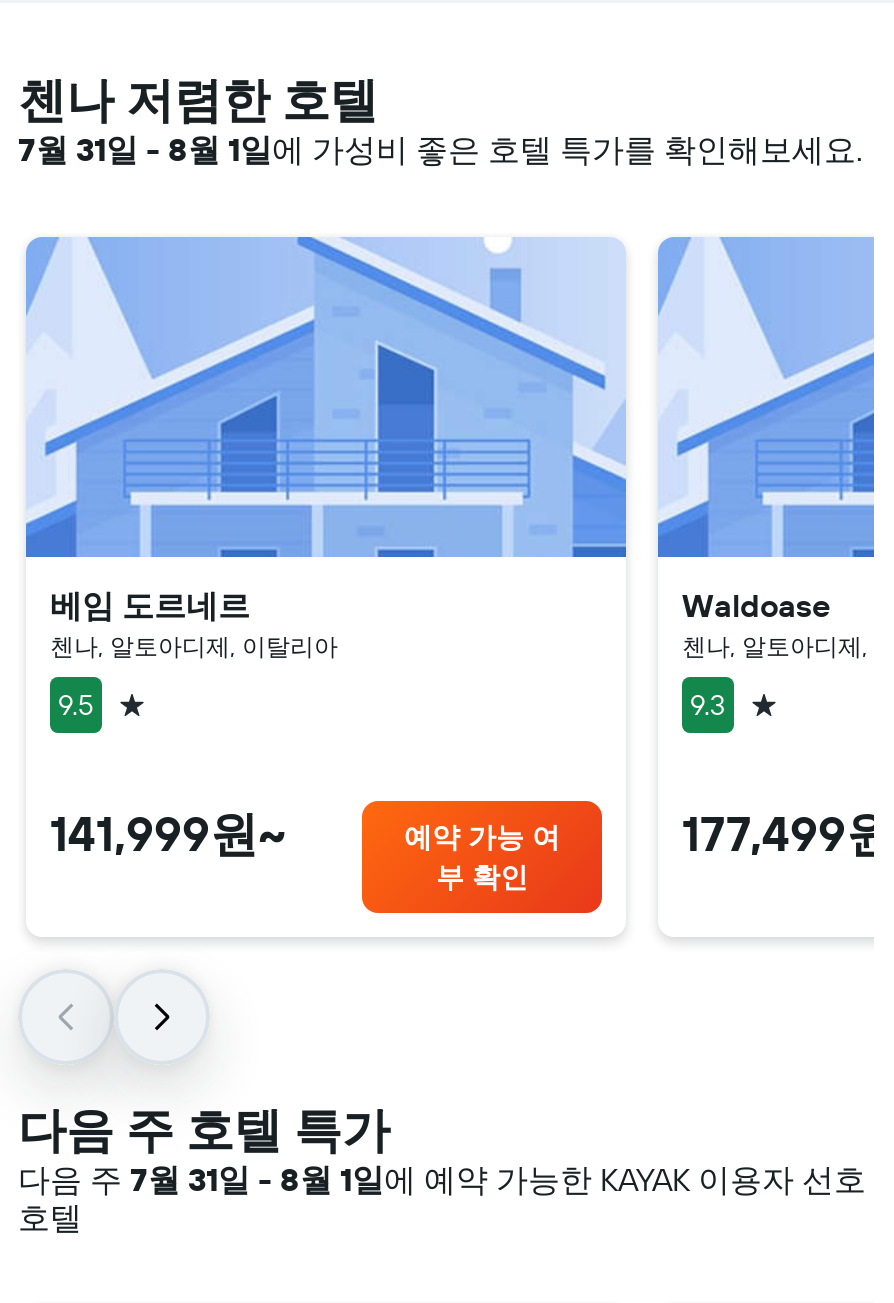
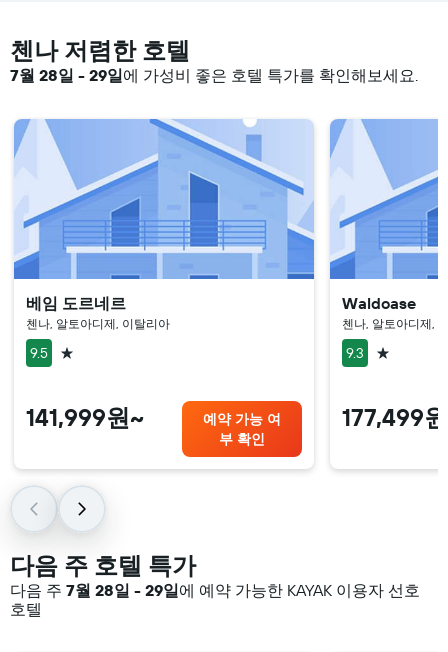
- 7월 31일 - 8월 1일에 가성비 좋은 호텔 특가를 확인해보세요.
+ 7월 28일 - 29일에 가성비 좋은 호텔 특가를 확인해보세요.

- 다음 주 7월 31일 - 8월 1일에 예약 가능한 KAYAK 이용자 선호
+ 다음 주 7월 28일 - 29일에 예약 가능한 KAYAK 이용자 선호
